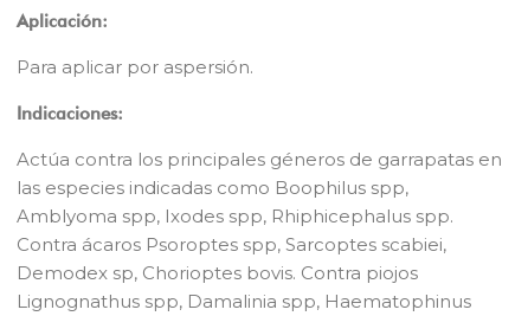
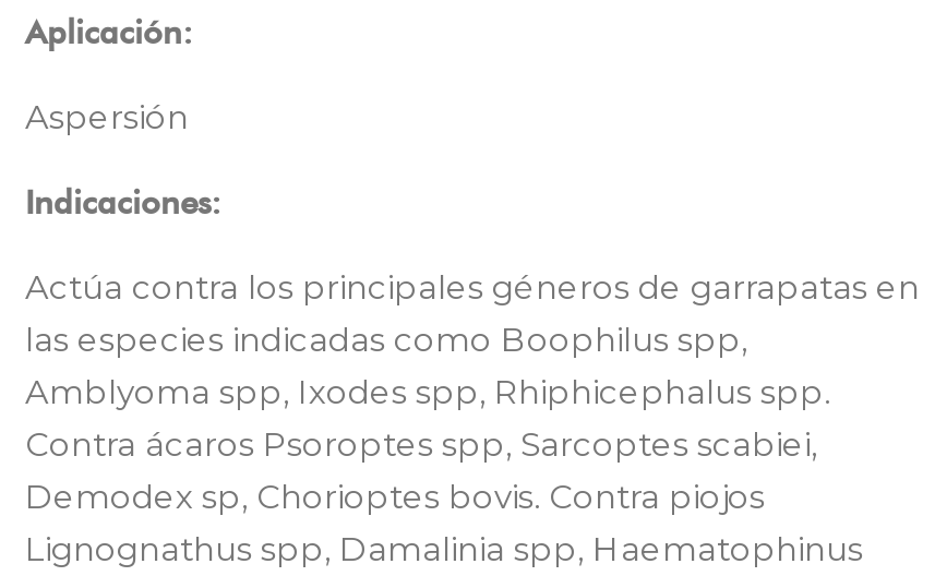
- Para aplicar por aspersión.
+ Aspersión
